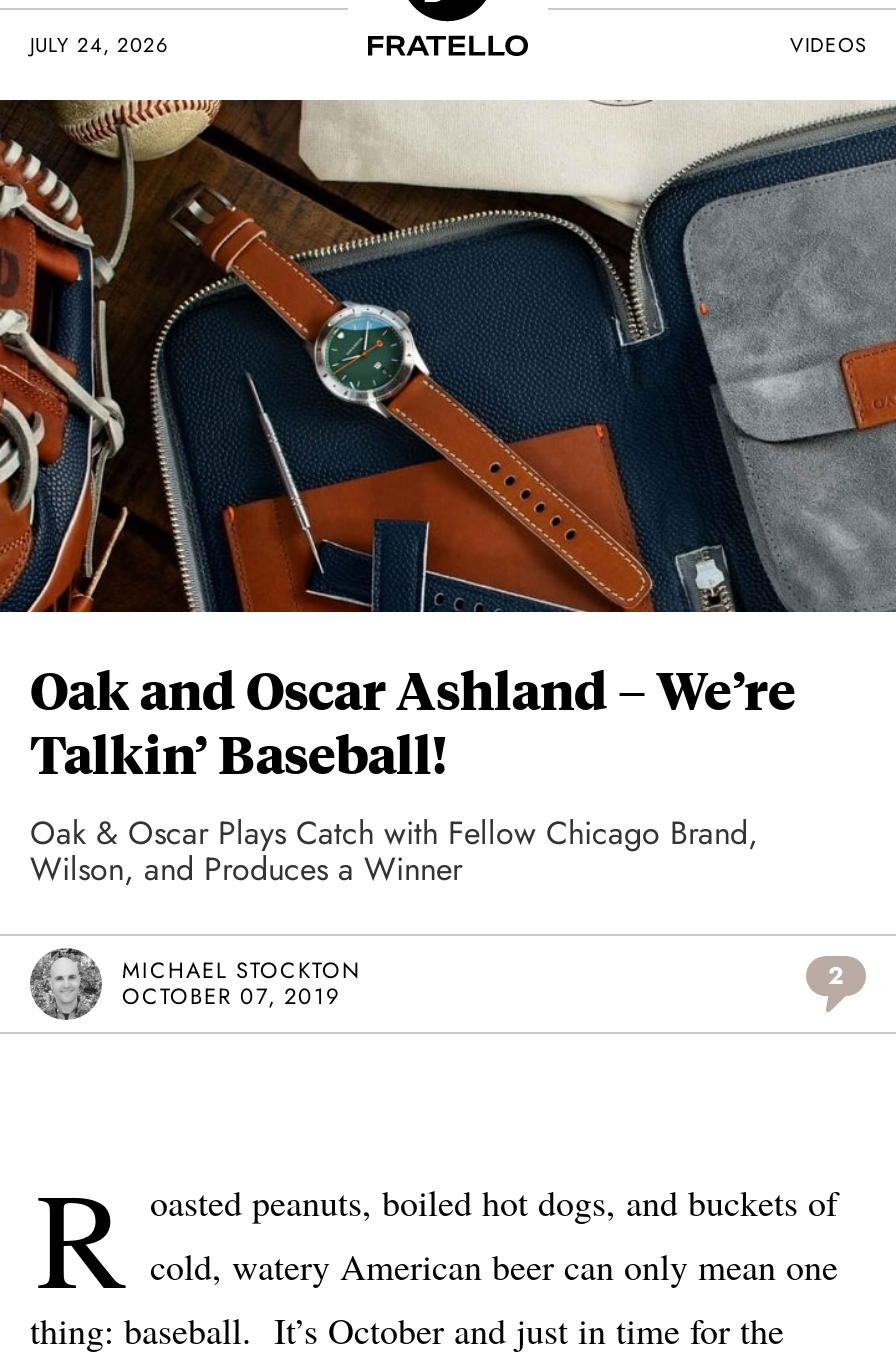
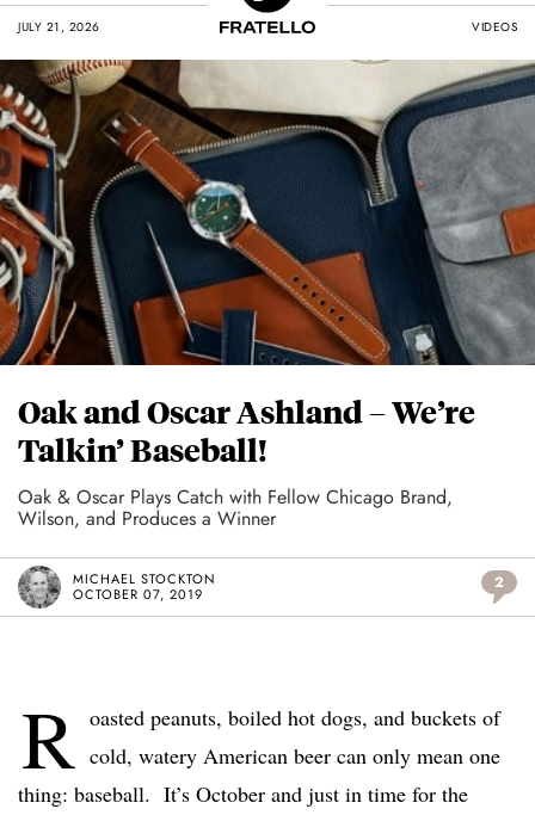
- JULY 24, 2026
+ JULY 21, 2026
